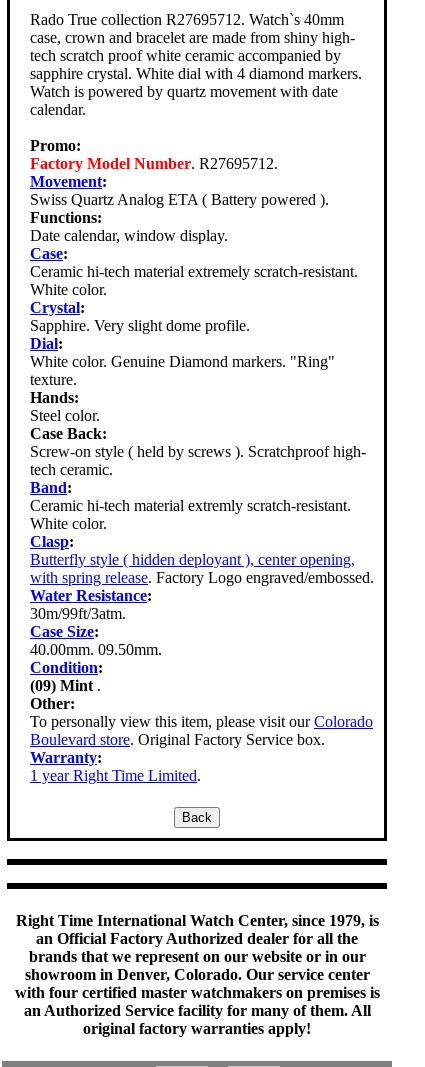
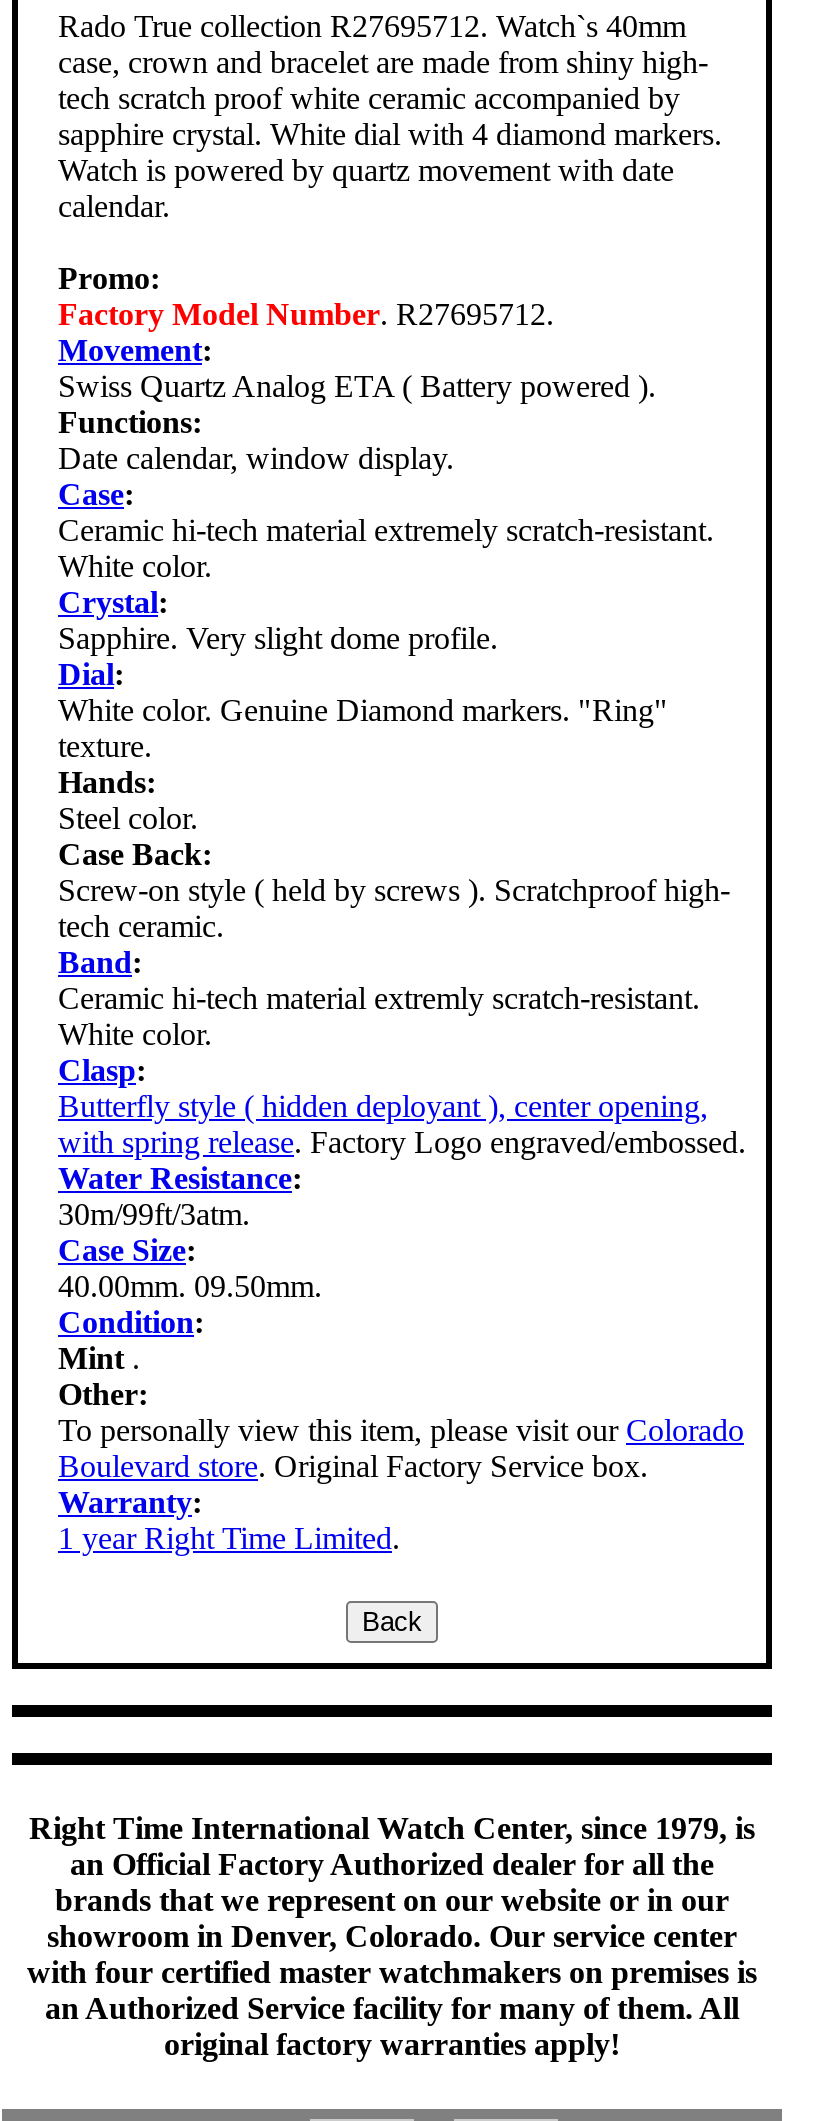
- (09) Mint.
+ Mint.
